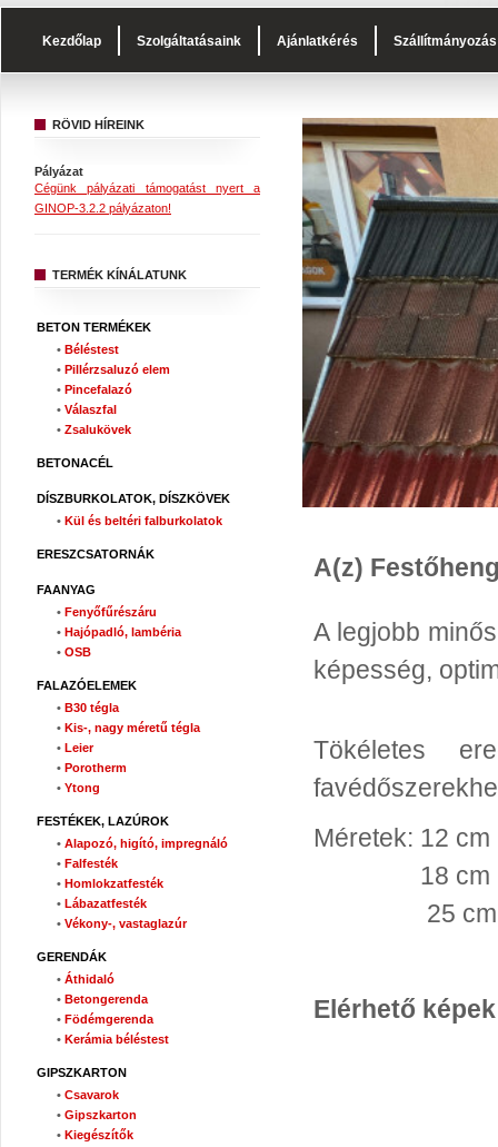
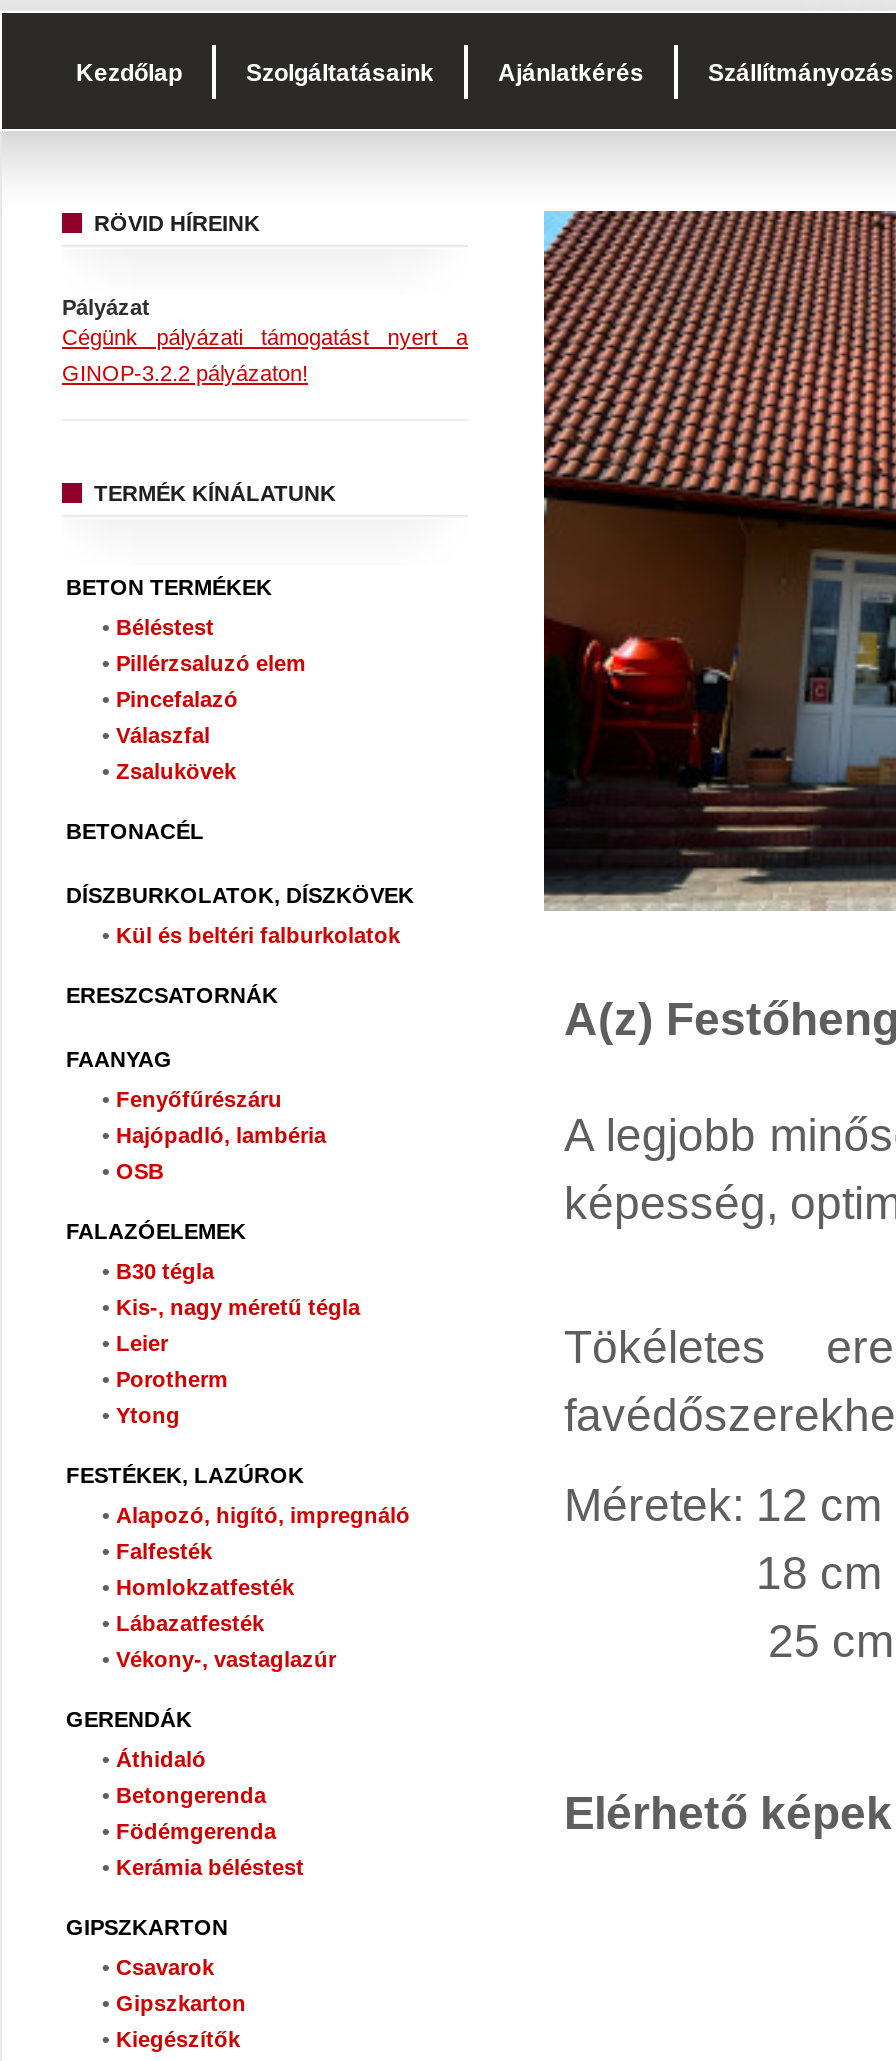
- [image]
+ [image]
